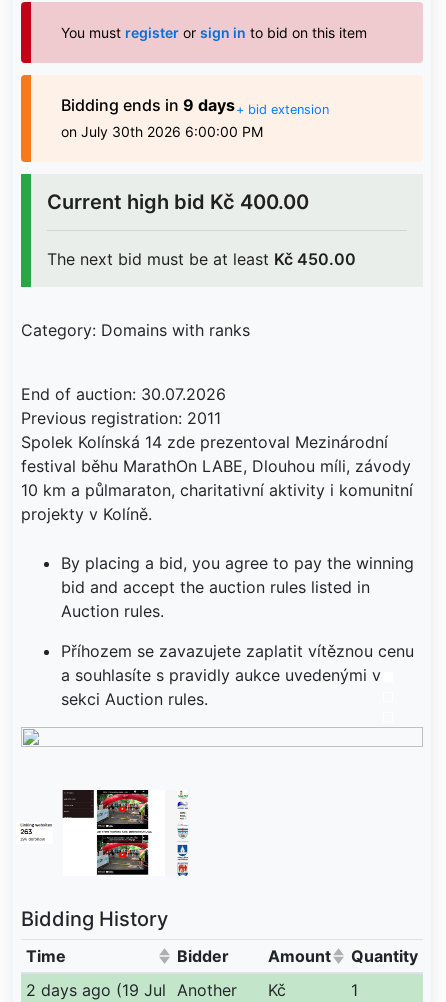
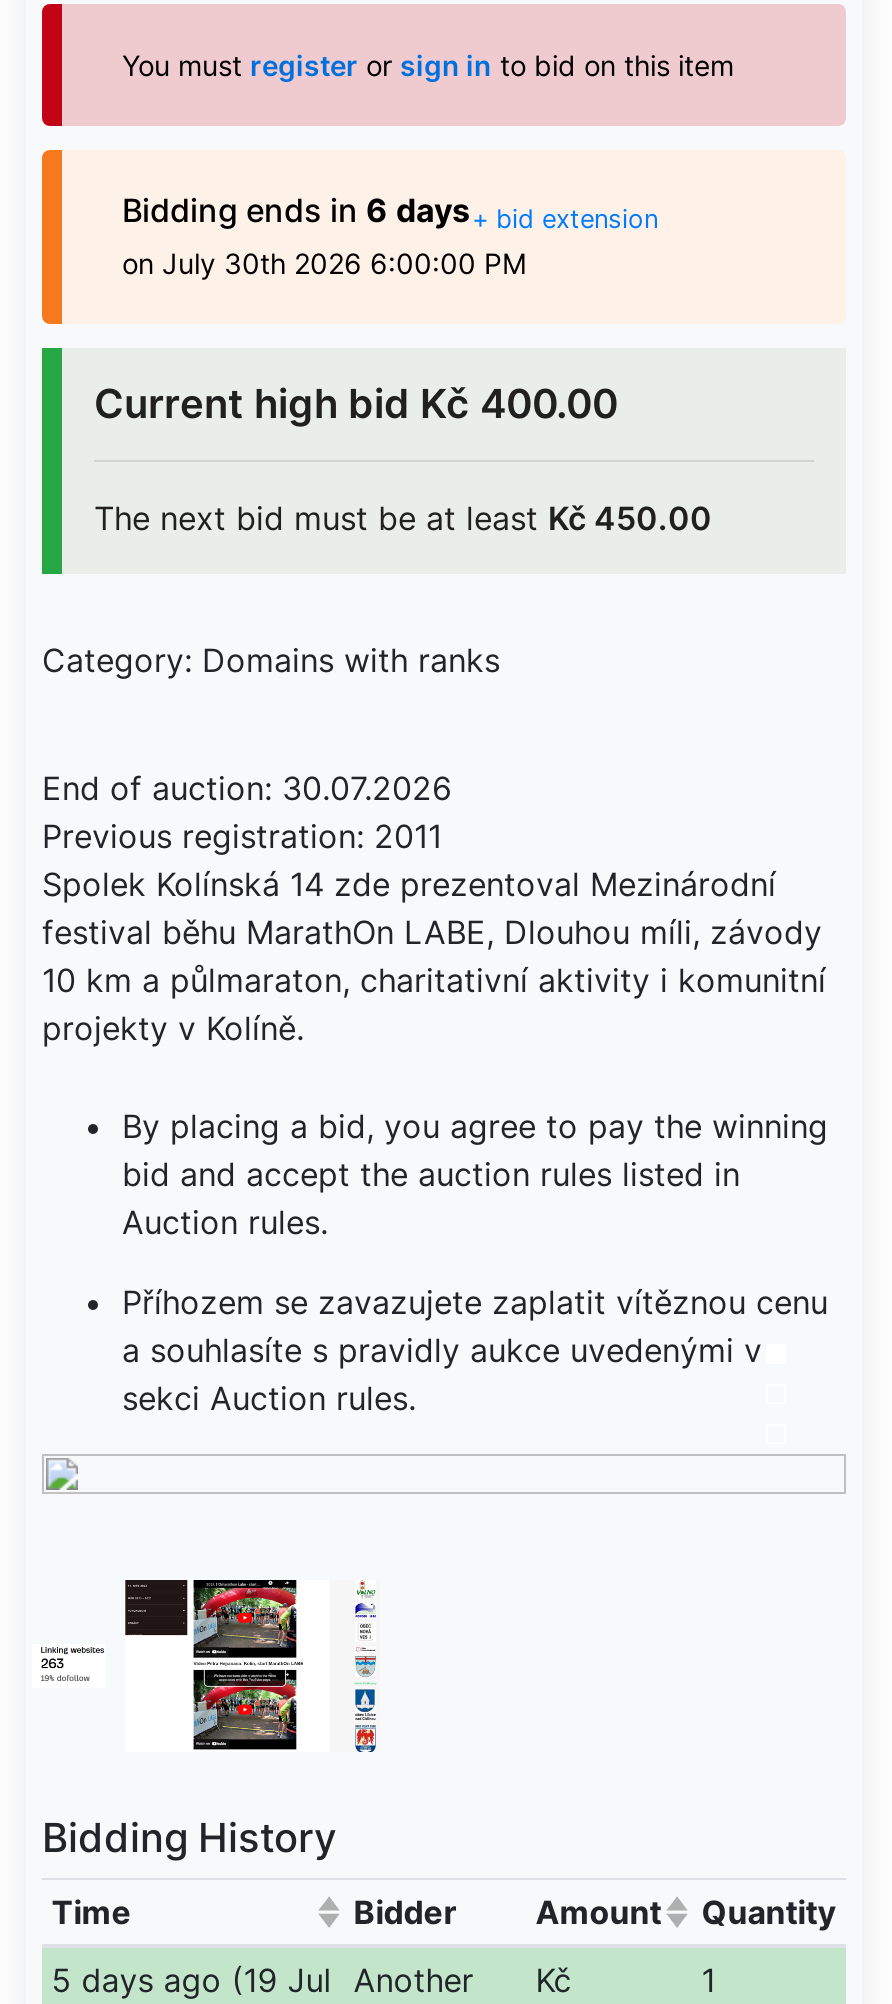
- Bidding ends in 9 days+ bid extension
+ Bidding ends in 6 days+ bid extension

- 2 days ago (19 Jul Another Kč
+ 5 days ago (19 Jul Another Kč
